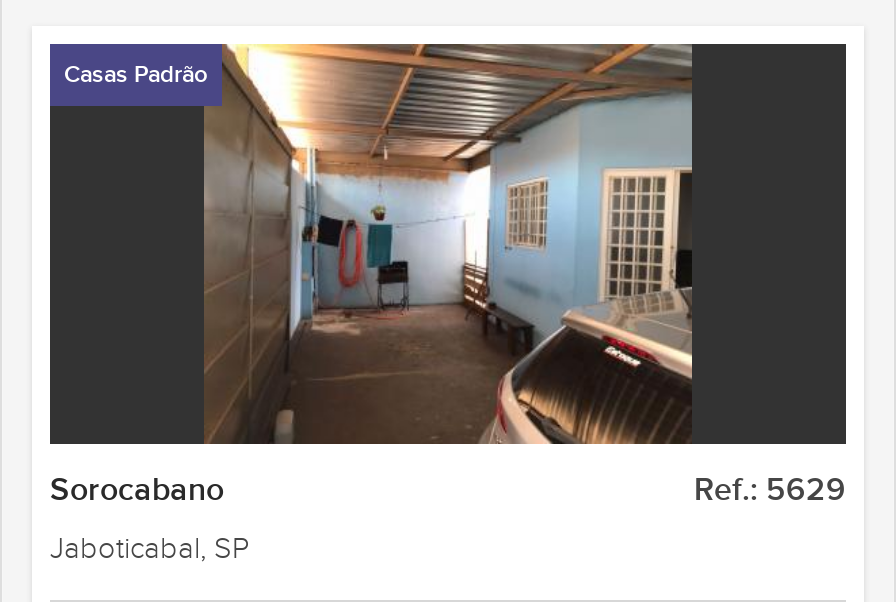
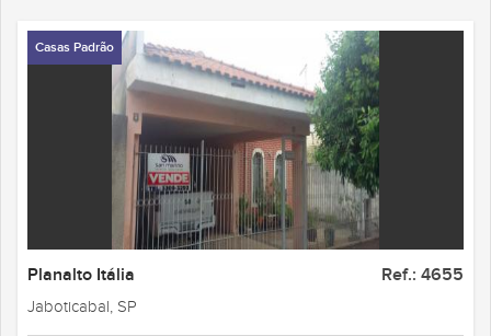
- [image]
- Sorocabano
- Ref.: 5629
+ [image]
+ Planalto Itália
+ Ref.: 4655
